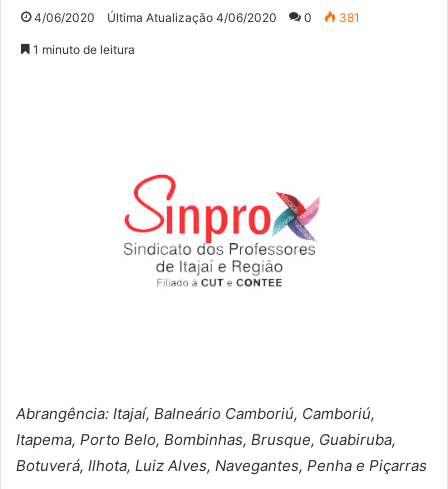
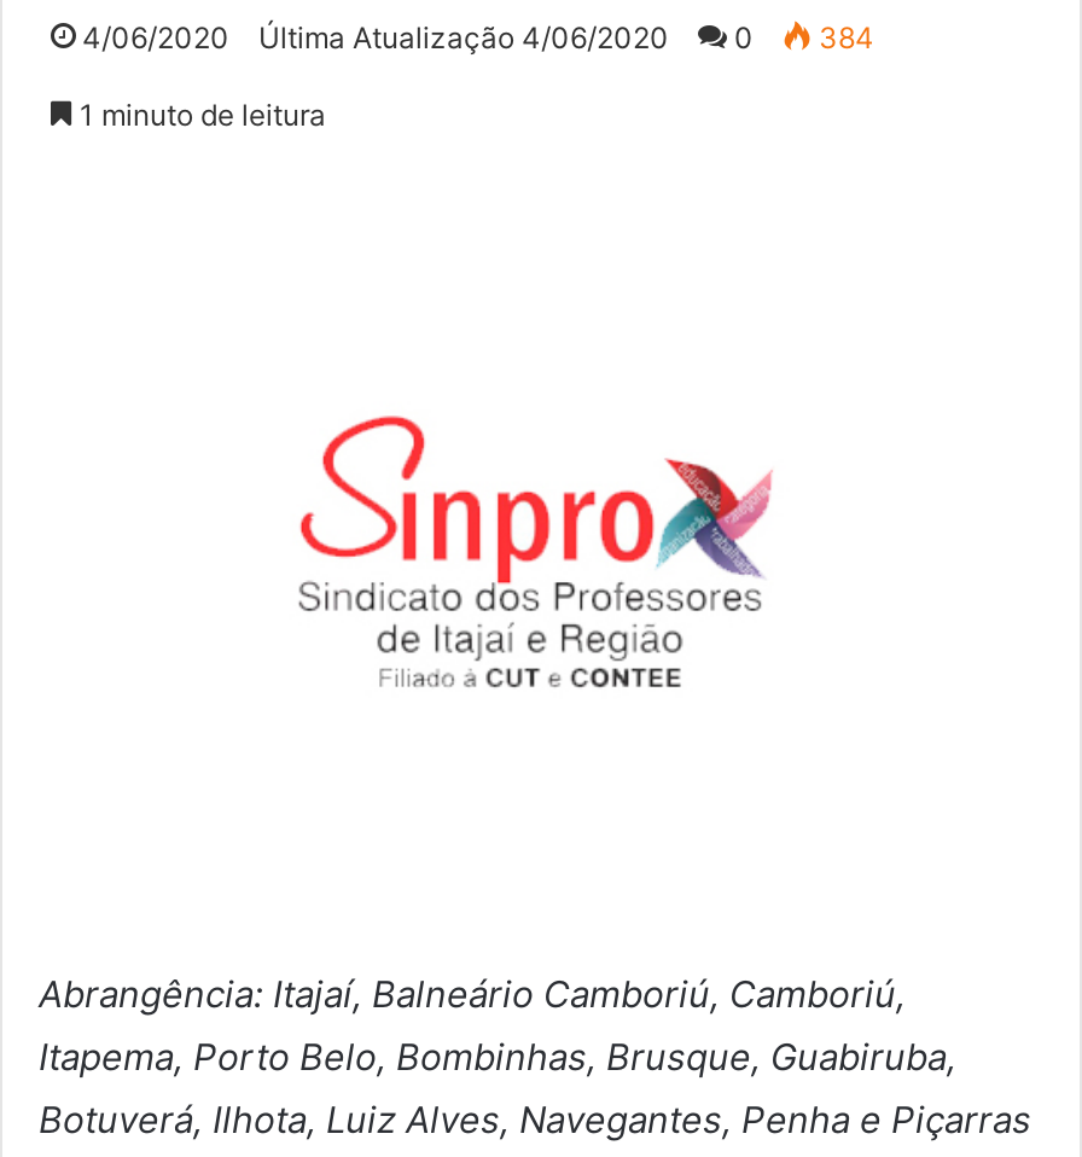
- 4/06/2020 Última Atualização 4/06/2020 0 381
+ 4/06/2020 Última Atualização 4/06/2020 0 384
